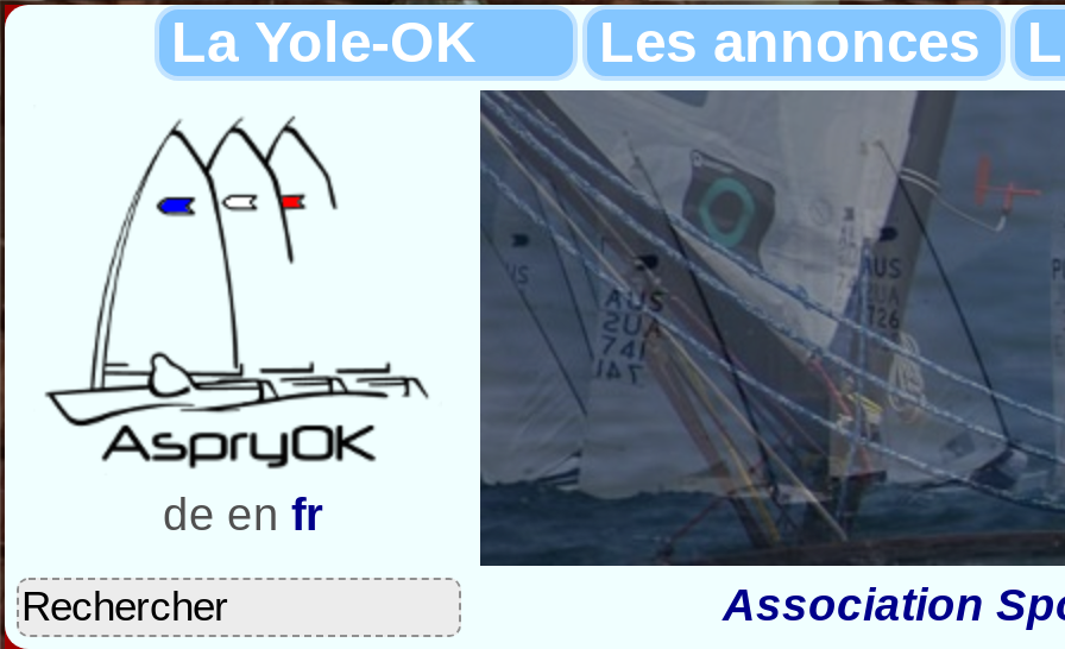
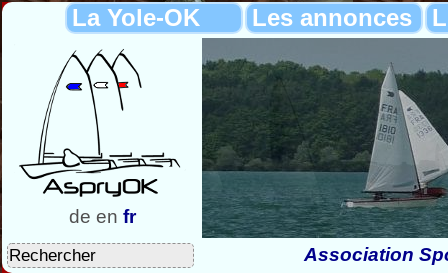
- [image]
+ [image]
